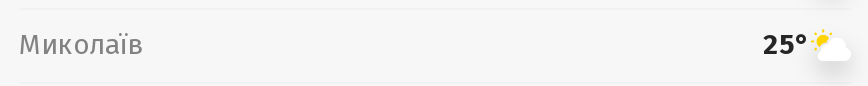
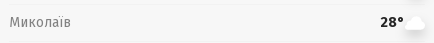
- 25°
+ 28°
